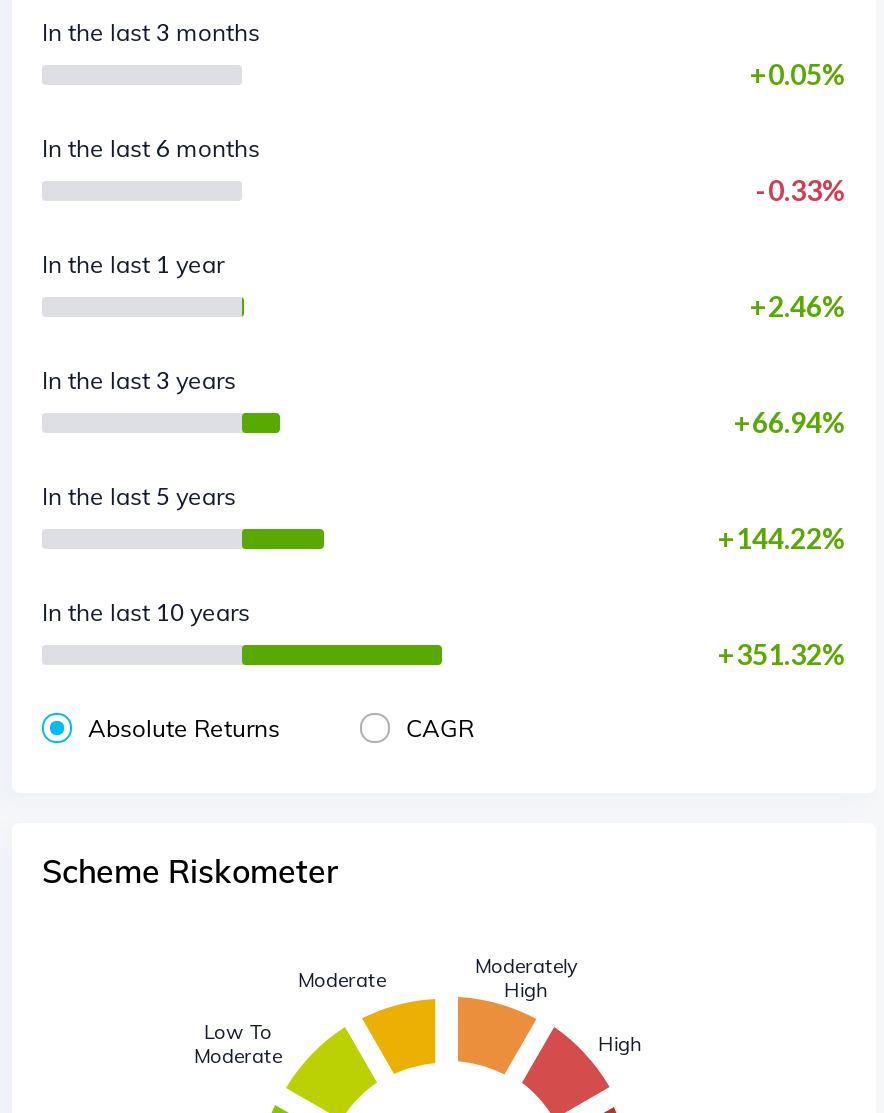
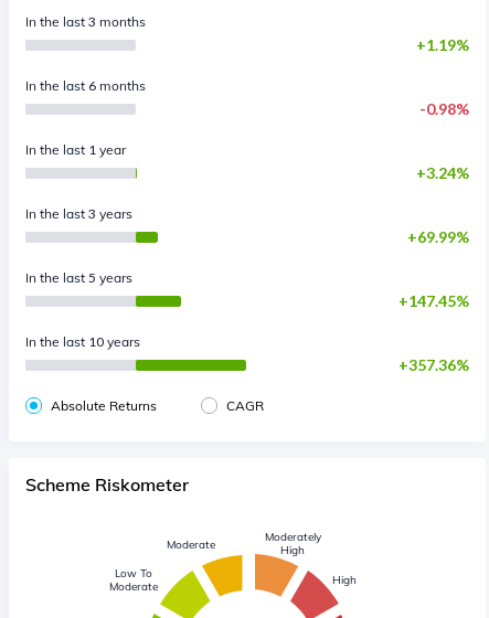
- 0.05%
+ 1.19%

- 0.33%
+ 0.98%

- 2.46%
+ 3.24%

- 66.94%
+ 69.99%

- 144.22%
+ 147.45%

- 351.32%
+ 357.36%
